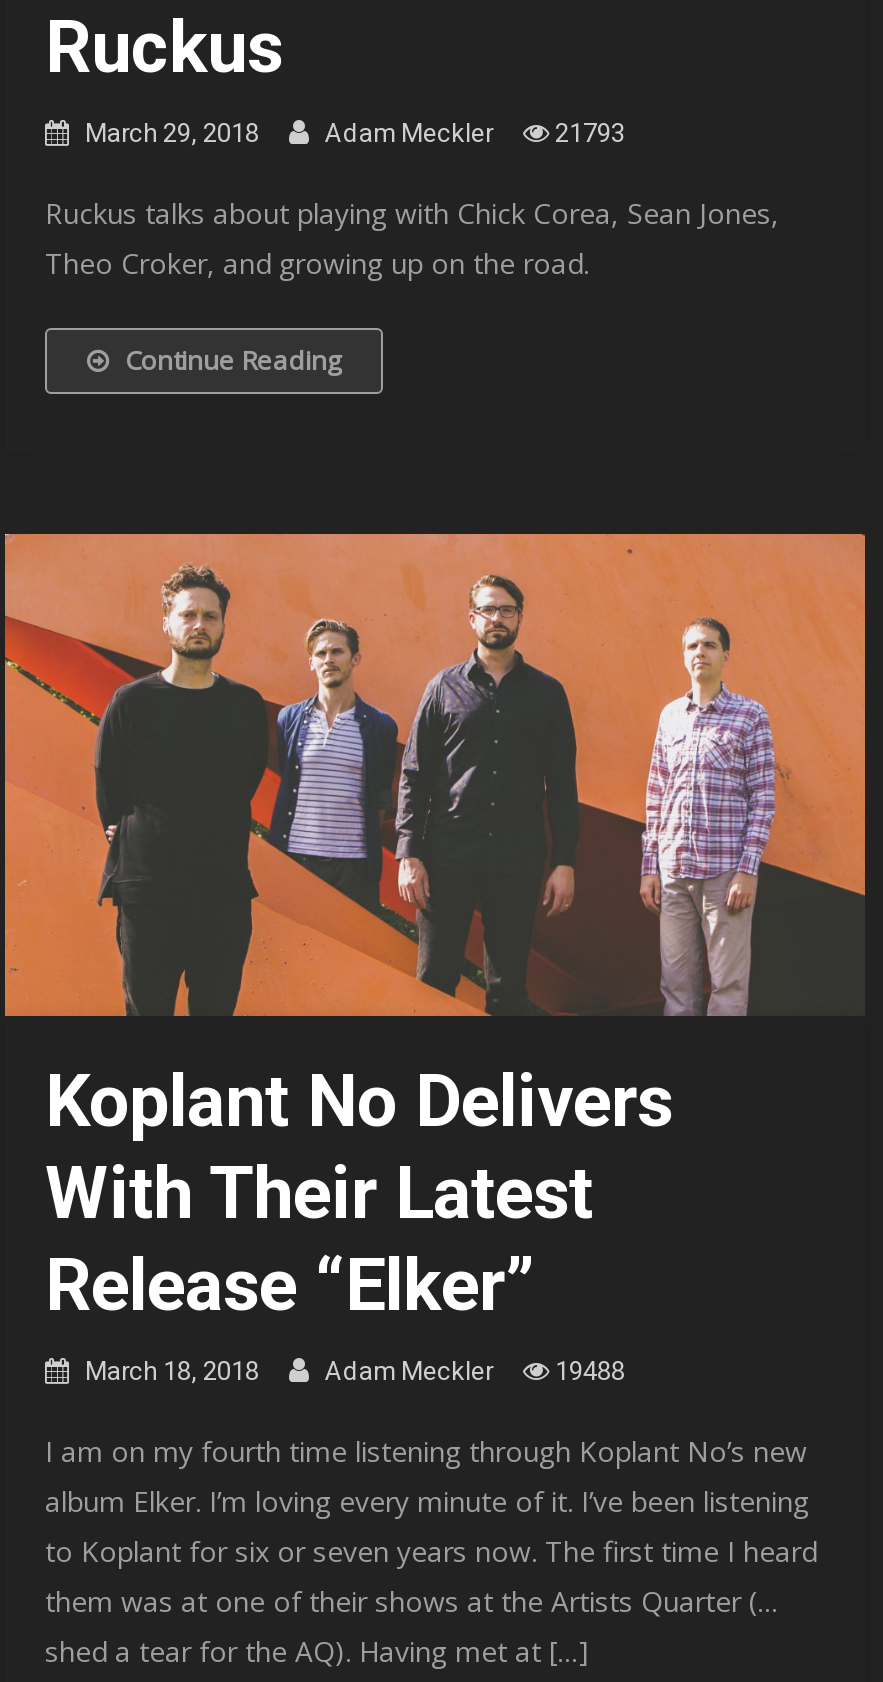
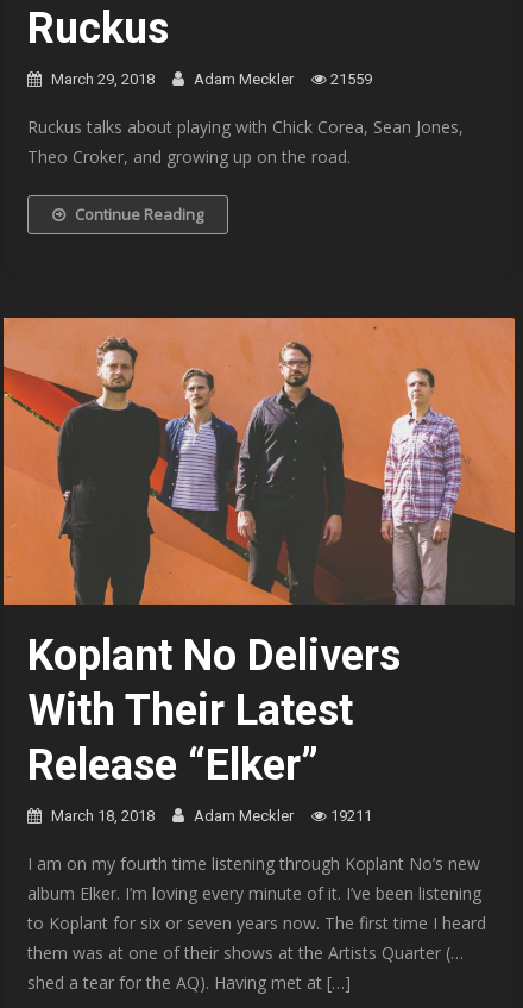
- 21793
+ 21559

- 19488
+ 19211
